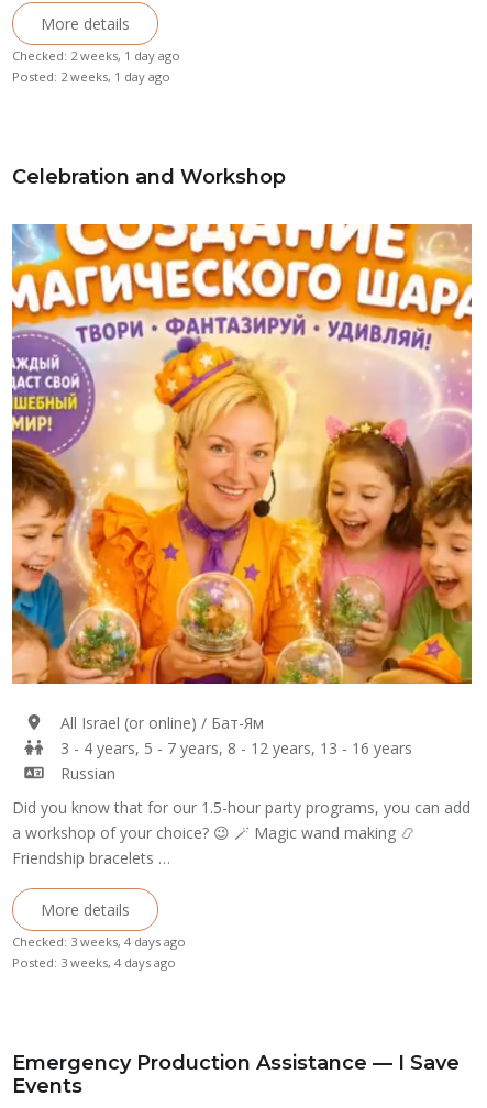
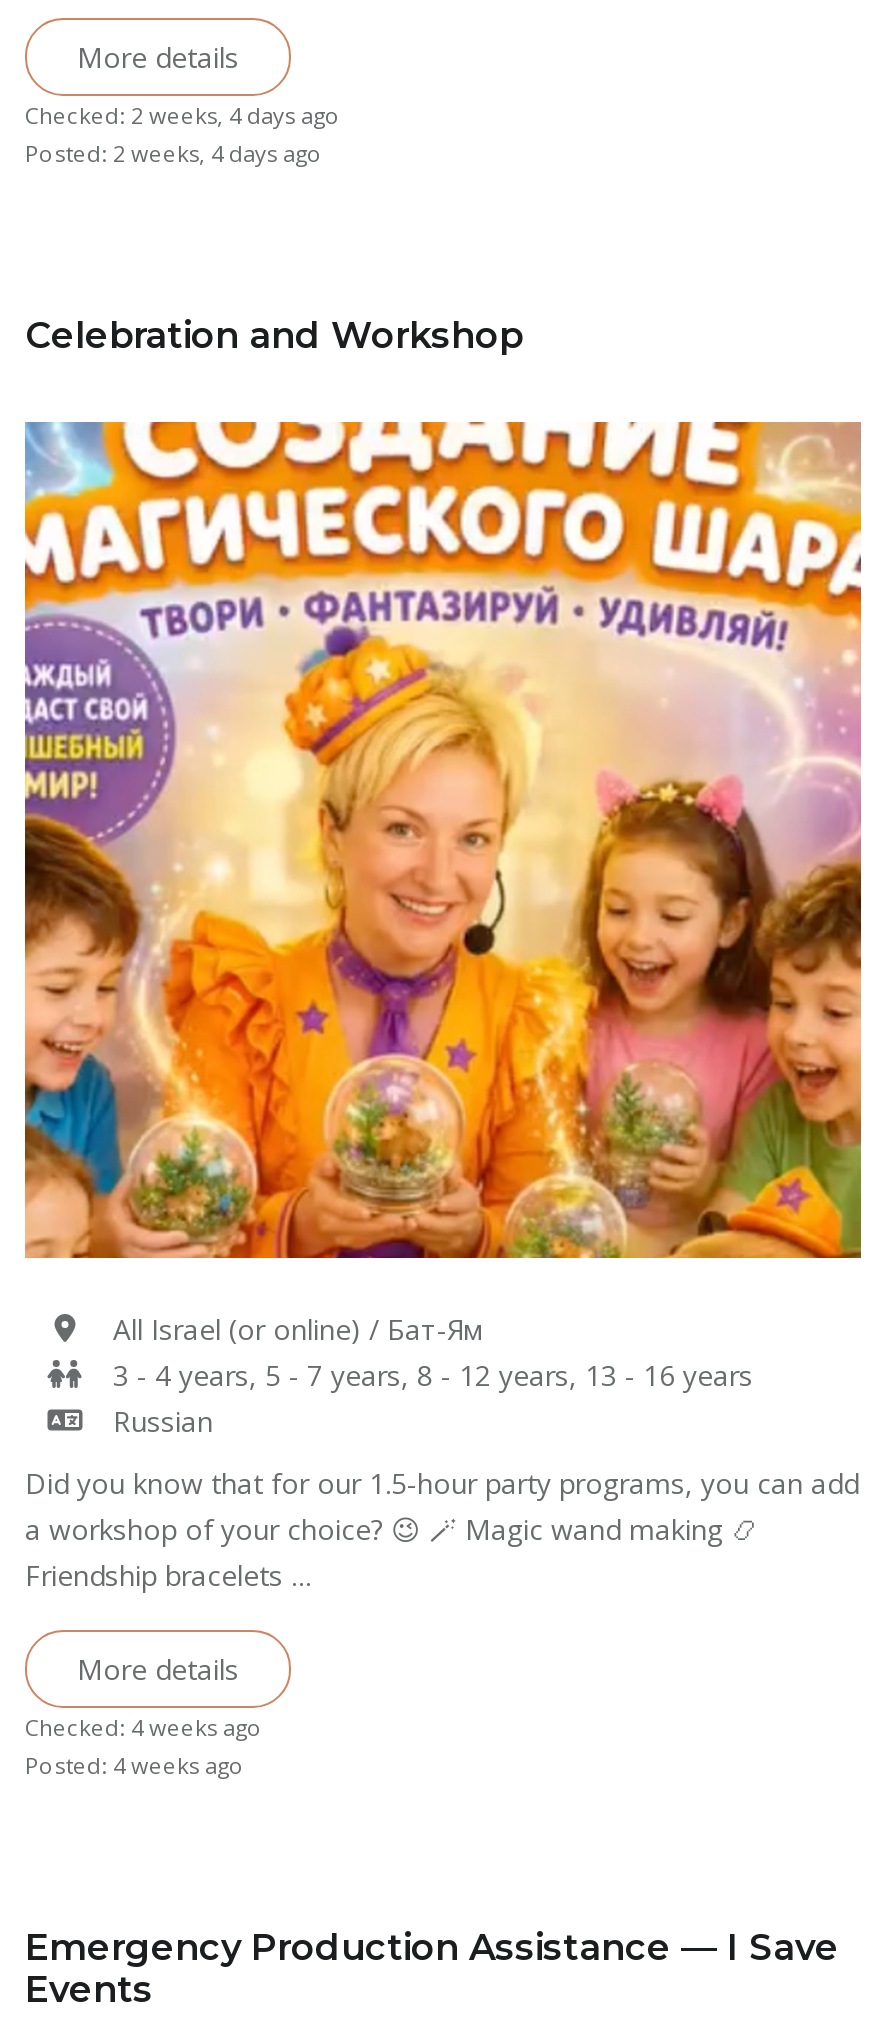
- Checked: 2 weeks, 1 day ago
+ Checked: 2 weeks, 4 days ago

- Posted: 2 weeks, 1 day ago
+ Posted: 2 weeks, 4 days ago

- Checked: 3 weeks, 4 days ago
- Posted: 3 weeks, 4 days ago
+ Checked: 4 weeks ago
+ Posted: 4 weeks ago
